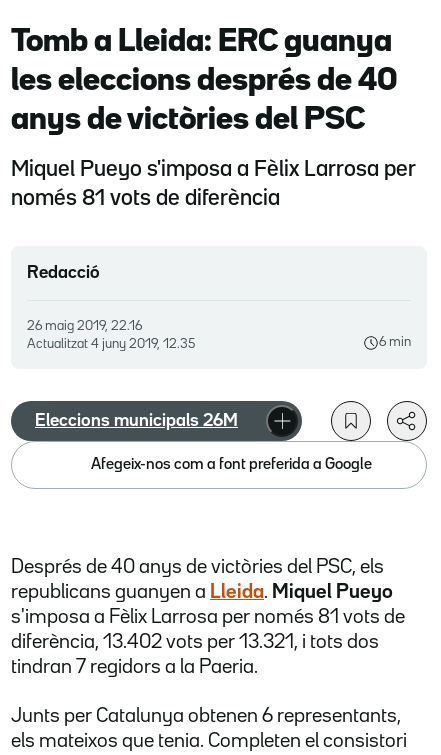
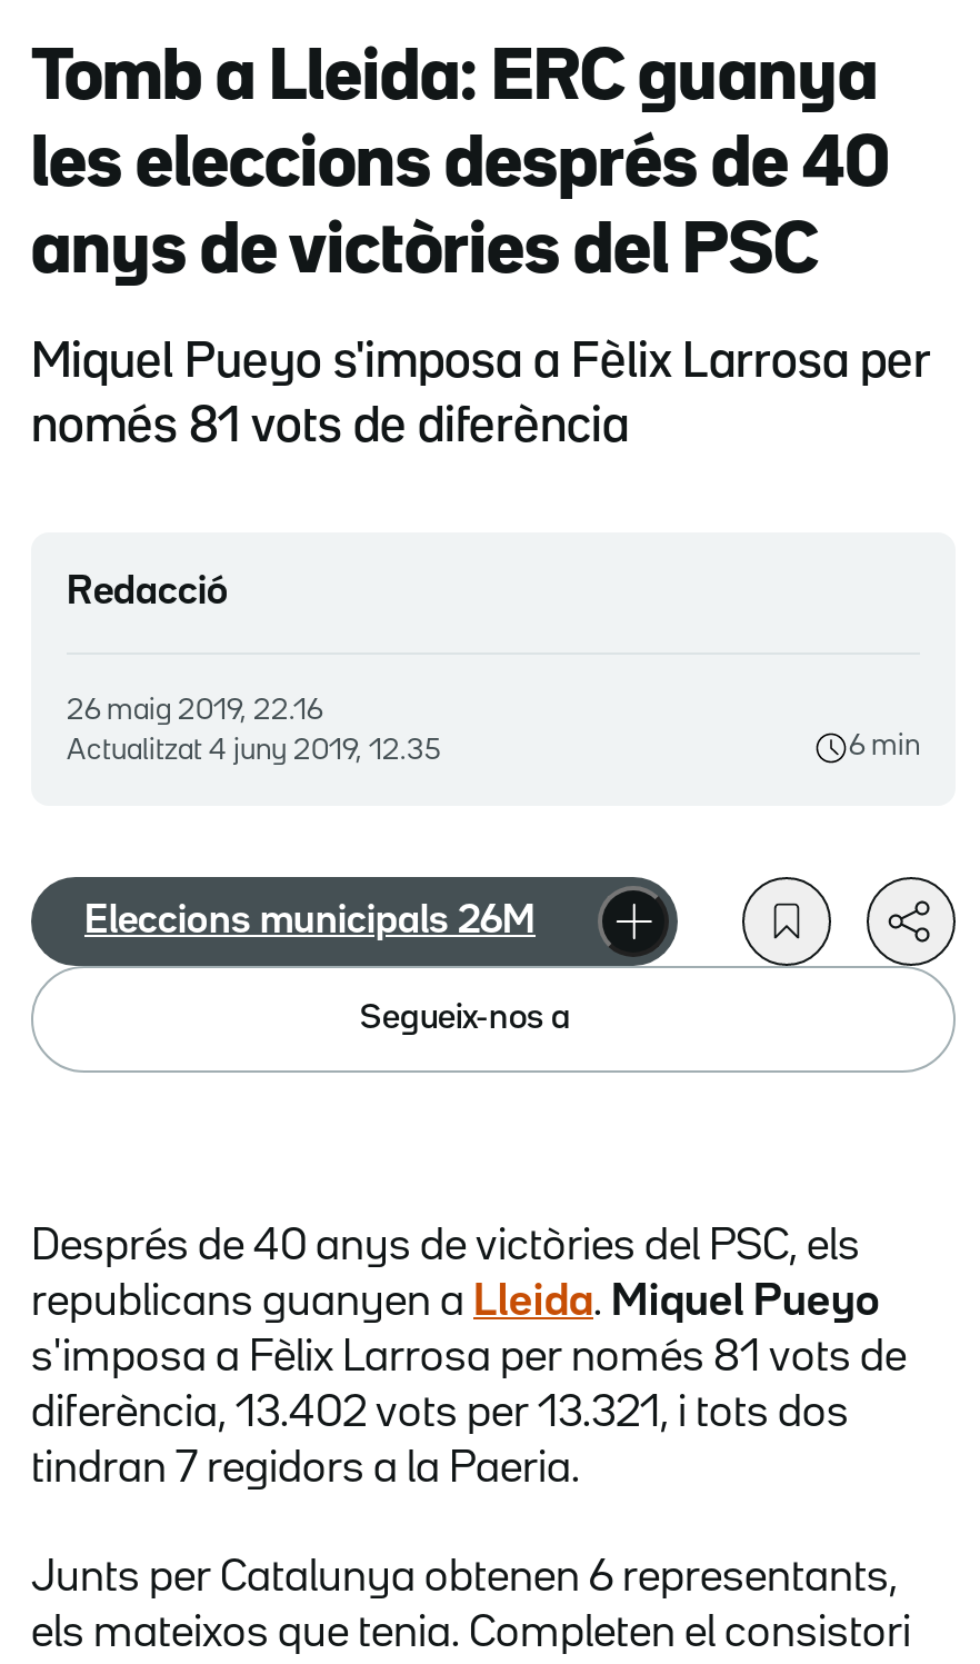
- Afegeix-nos com a font preferida a Google
+ Segueix-nos a
